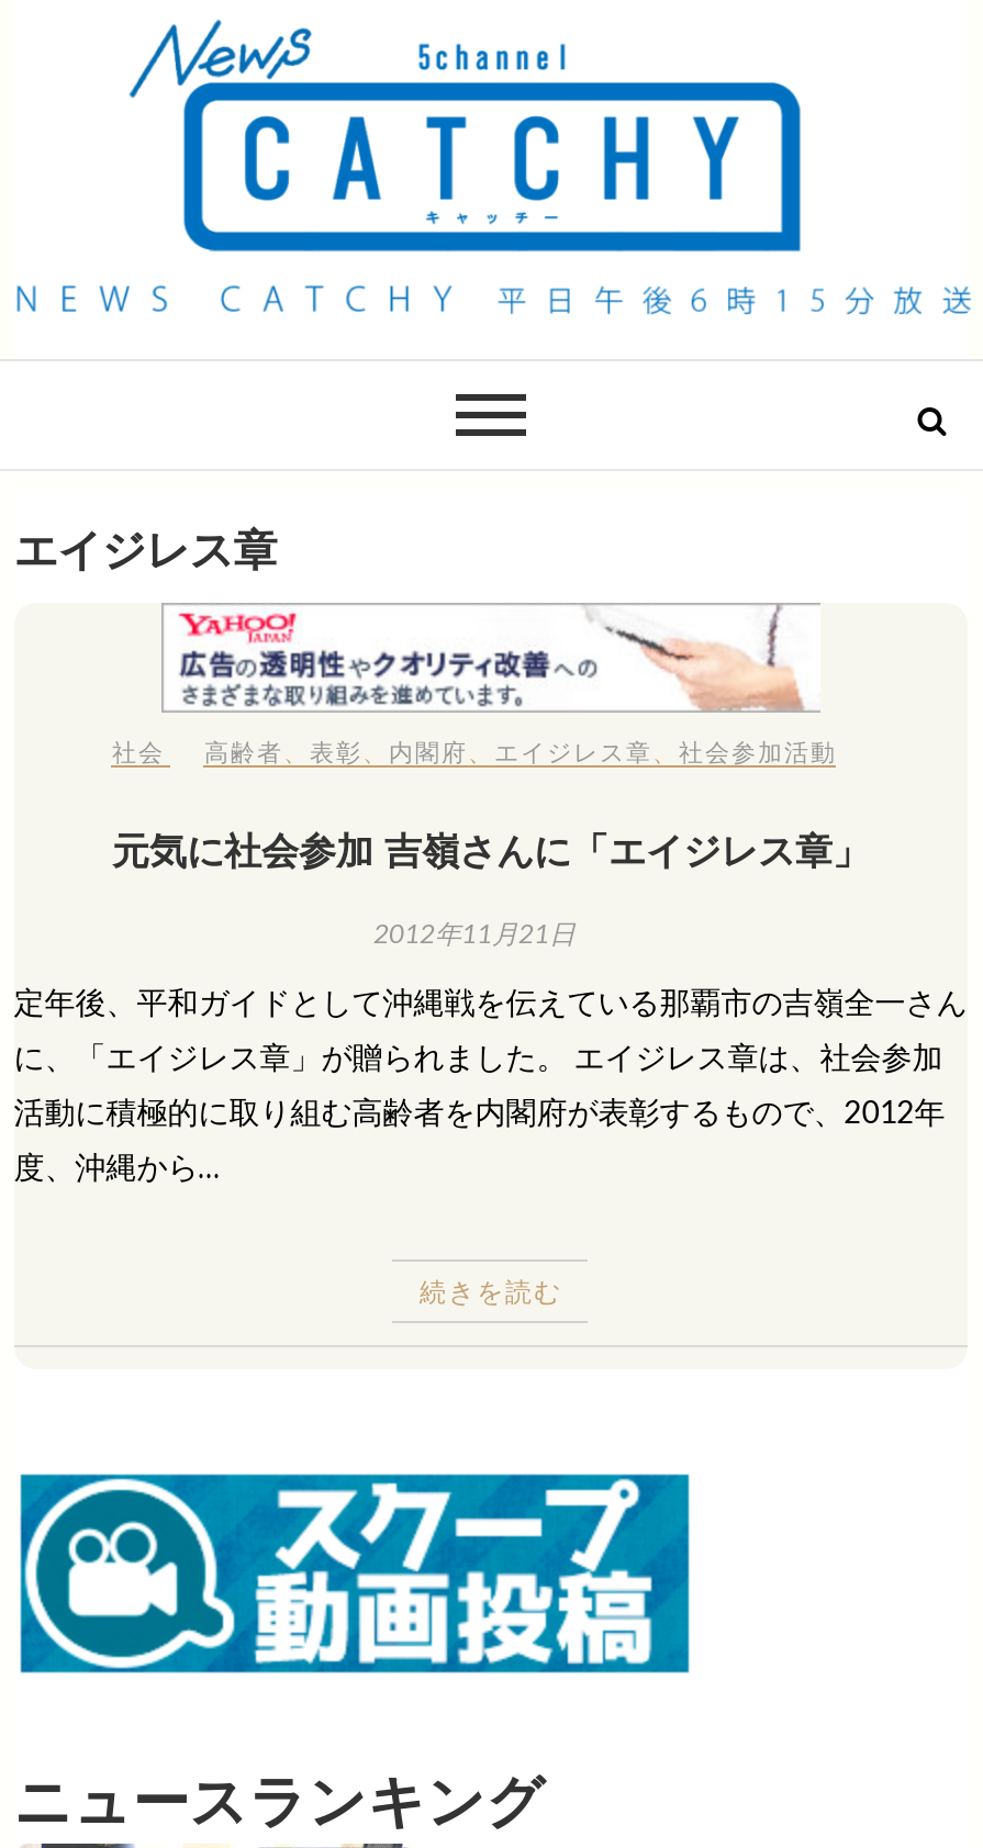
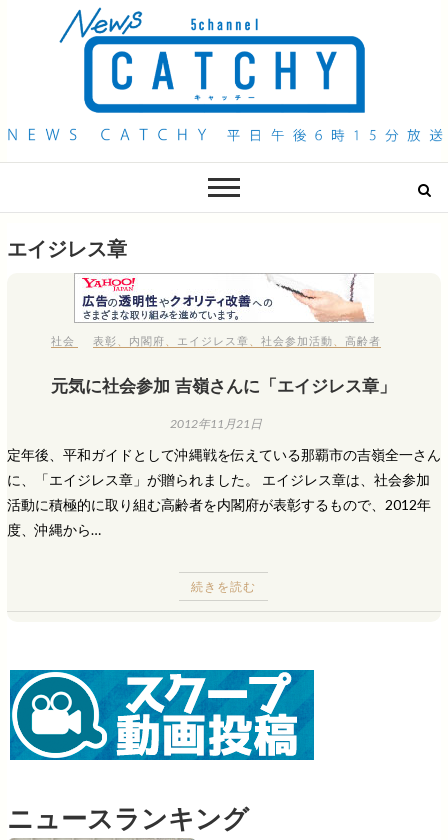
- 高齢者、表彰、内閣府、エイジレス章、社会参加活動
+ 表彰、内閣府、エイジレス章、社会参加活動、高齢者
